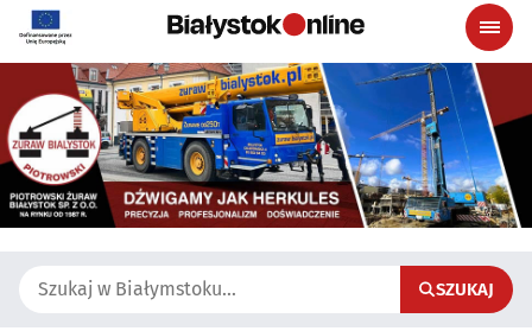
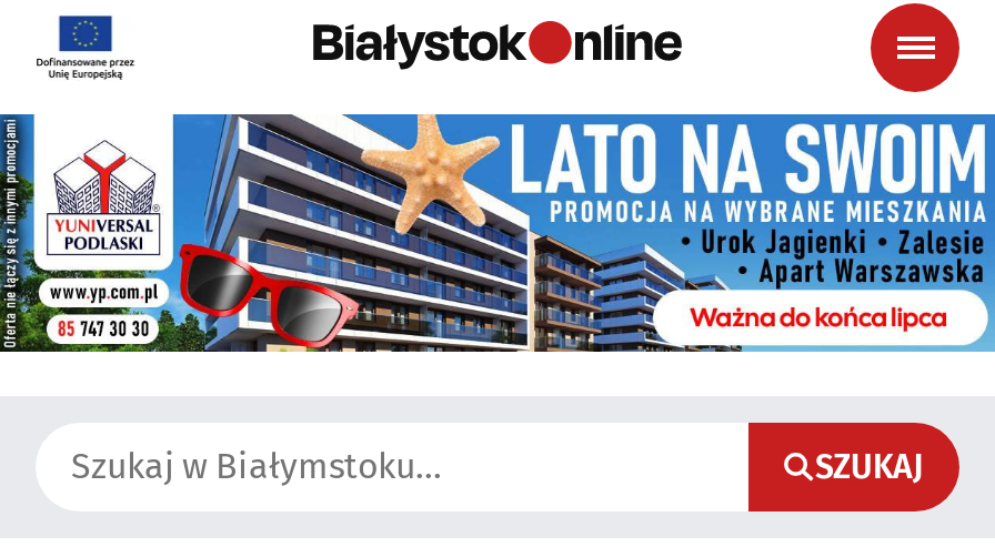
- [image]
+ [image]
